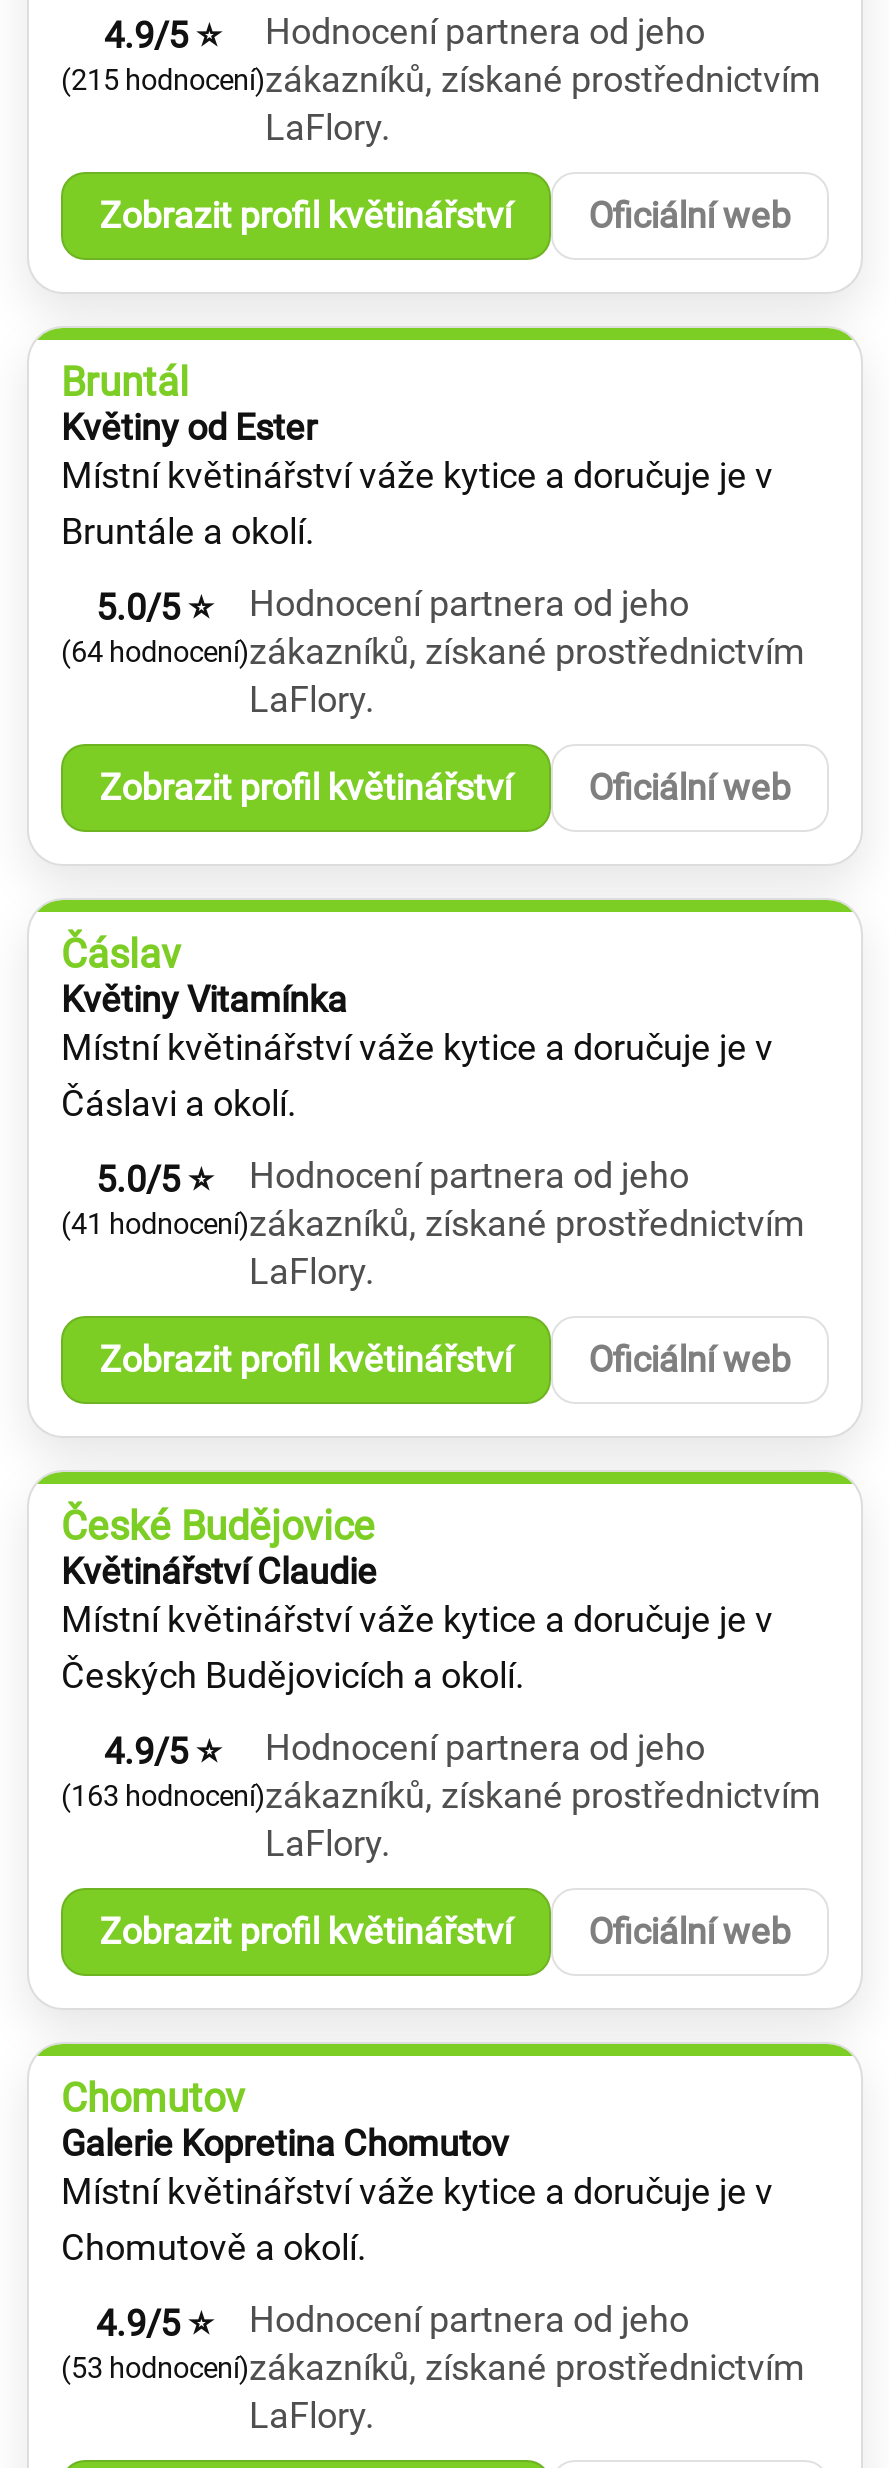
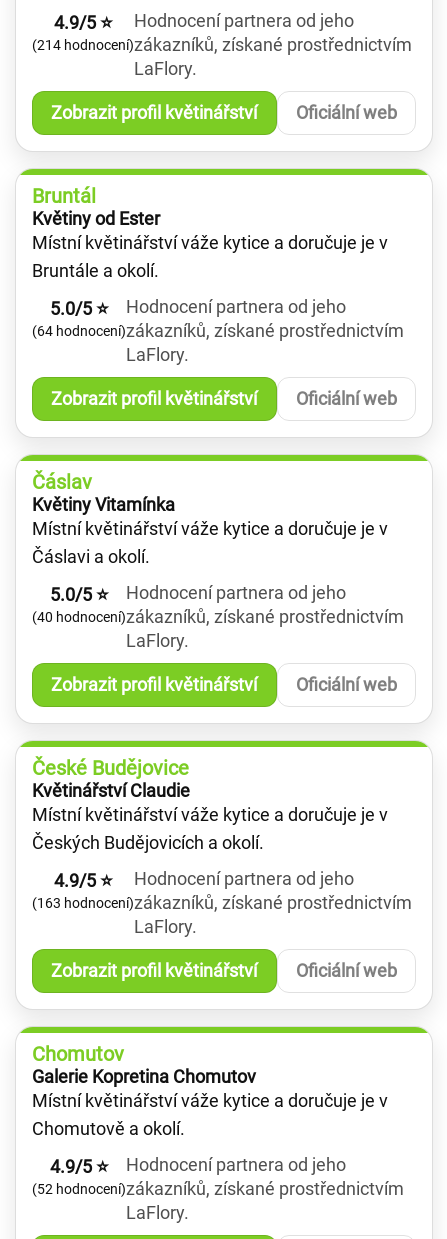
- (215 hodnocení) zákazníků, získané prostřednictvím
+ (214 hodnocení) zákazníků, získané prostřednictvím

- (41 hodnocení) zákazníků, získané prostřednictvím
+ (40 hodnocení) zákazníků, získané prostřednictvím

- (53 hodnocení) zákazníků, získané prostřednictvím
+ (52 hodnocení) zákazníků, získané prostřednictvím
